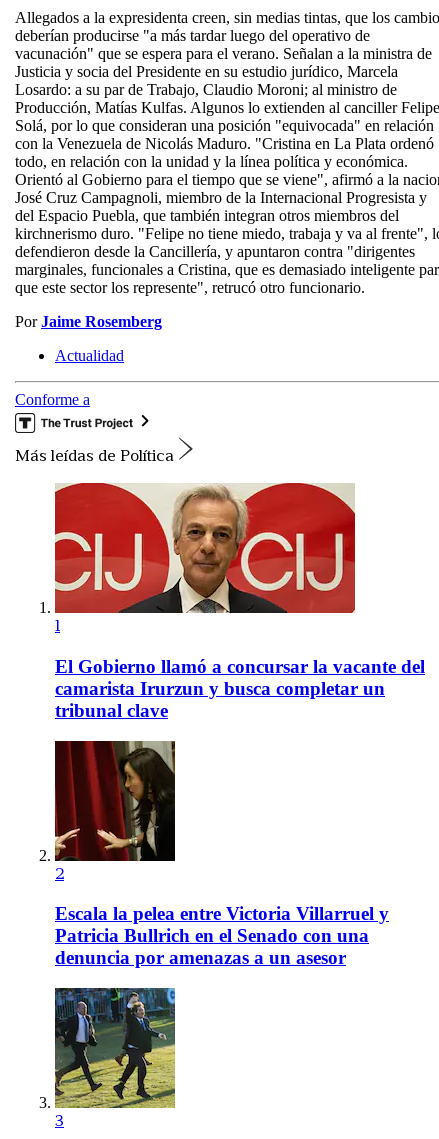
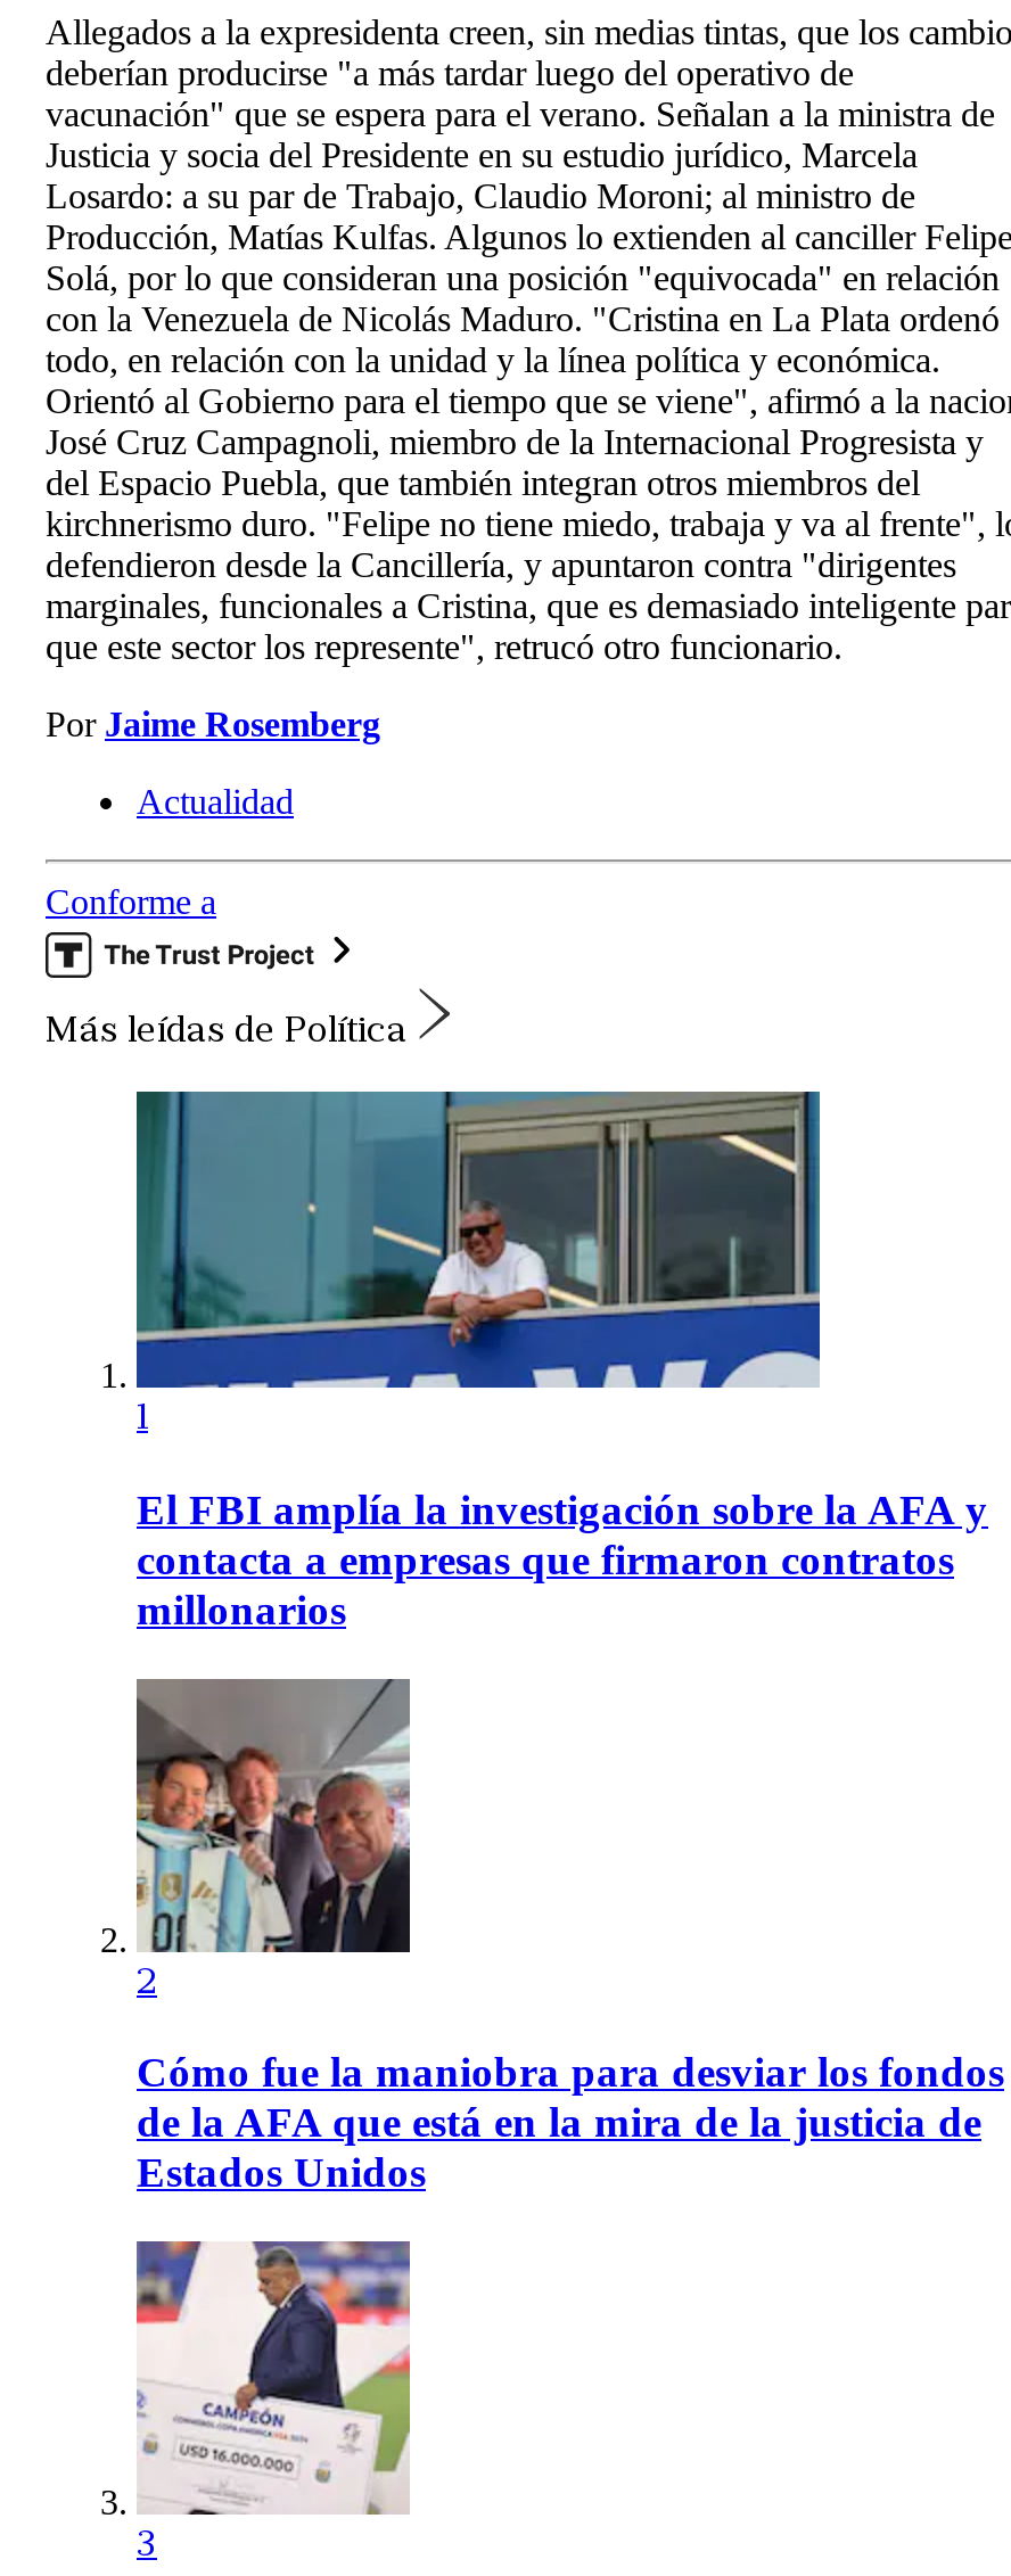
- [image]
+ [image]

- El Gobierno llamó a concursar la vacante del
- camarista Irurzun y busca completar un
- tribunal clave
+ El FBI amplía la investigación sobre la AFA y
+ contacta a empresas que firmaron contratos
+ millonarios

- [image]
+ [image]

- Escala la pelea entre Victoria Villarruel y
- Patricia Bullrich en el Senado con una
- denuncia por amenazas a un asesor
+ Cómo fue la maniobra para desviar los fondos
+ de la AFA que está en la mira de la justicia de
+ Estados Unidos

- [image]
+ [image]
